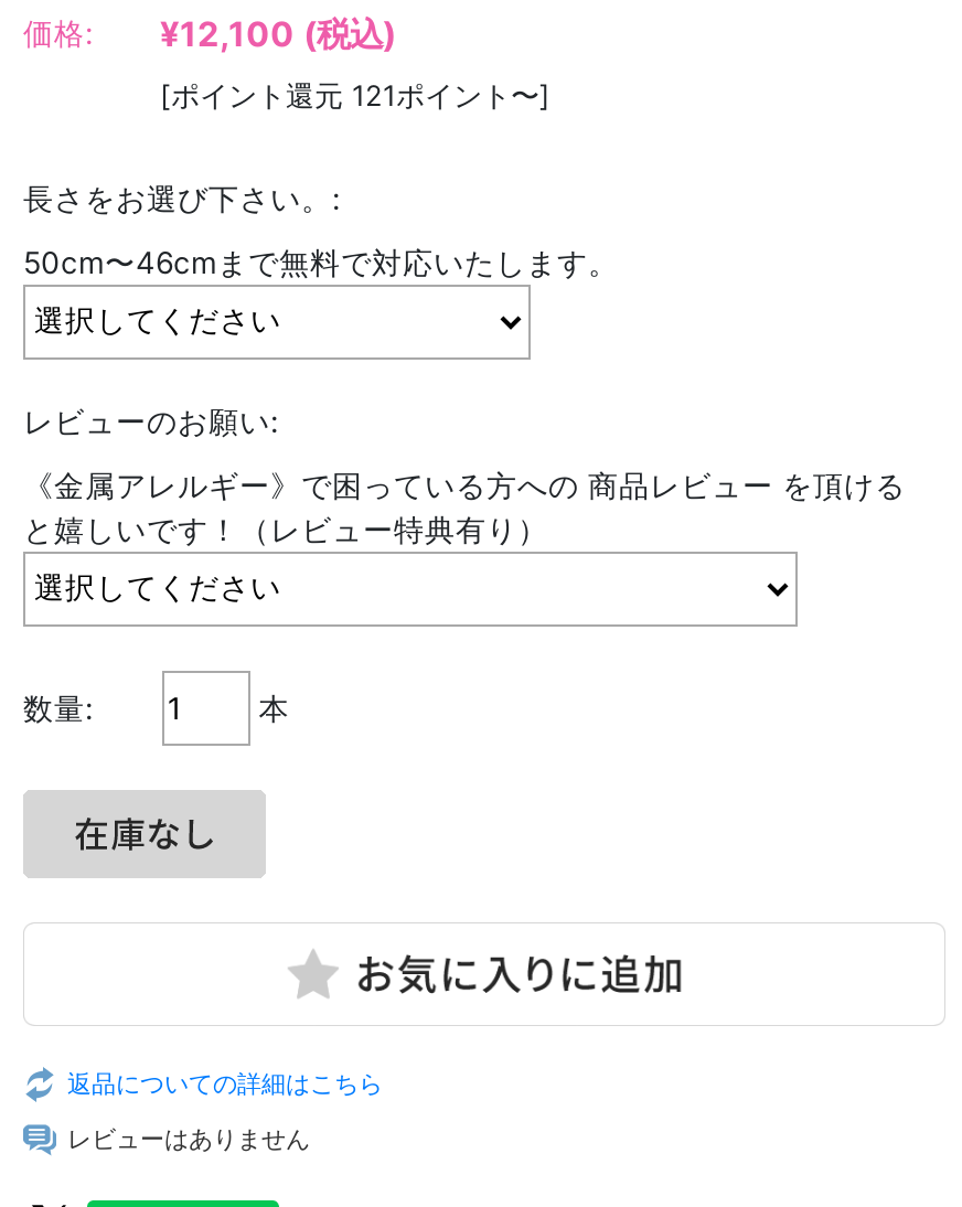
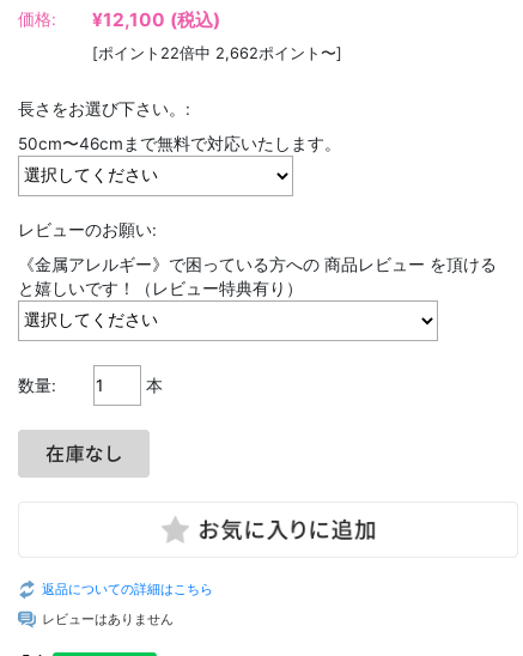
- [ポイント還元 121ポイント〜]
+ [ポイント22倍中 2,662ポイント〜]
